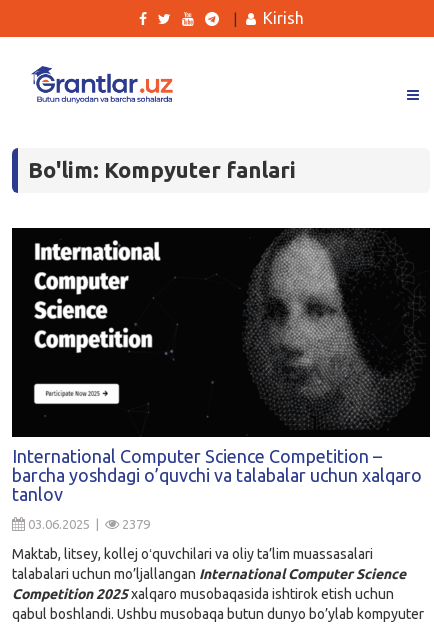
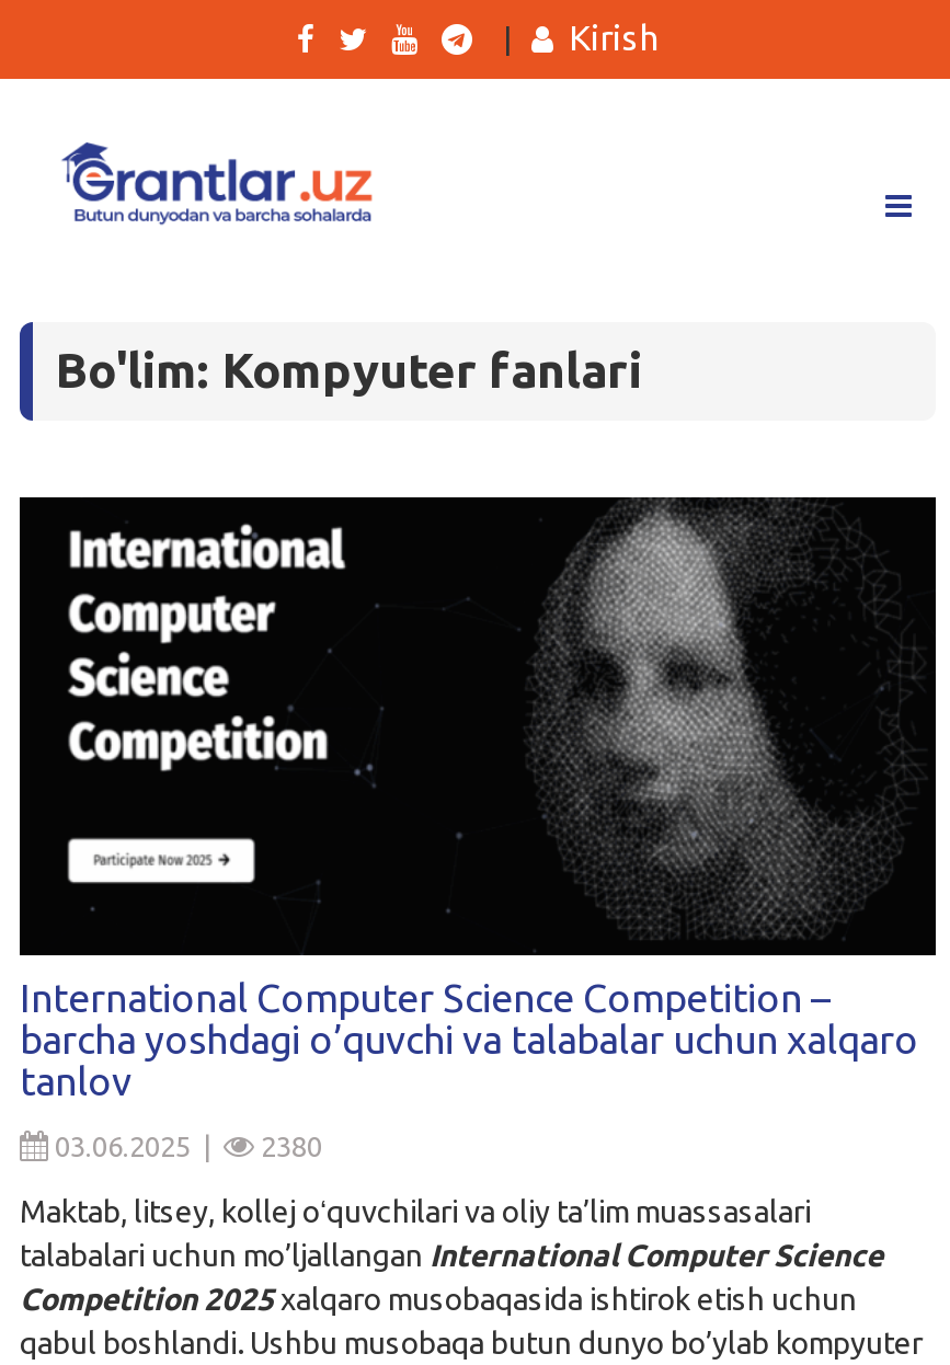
- 2379
+ 2380
